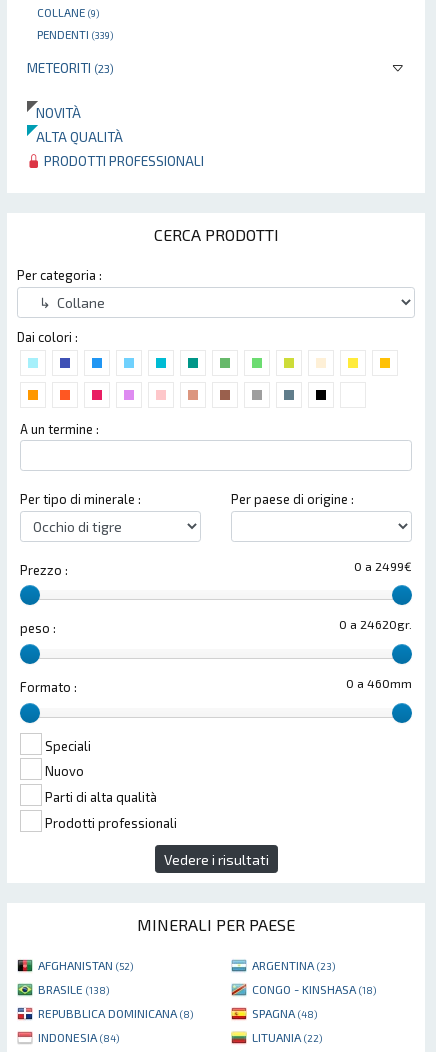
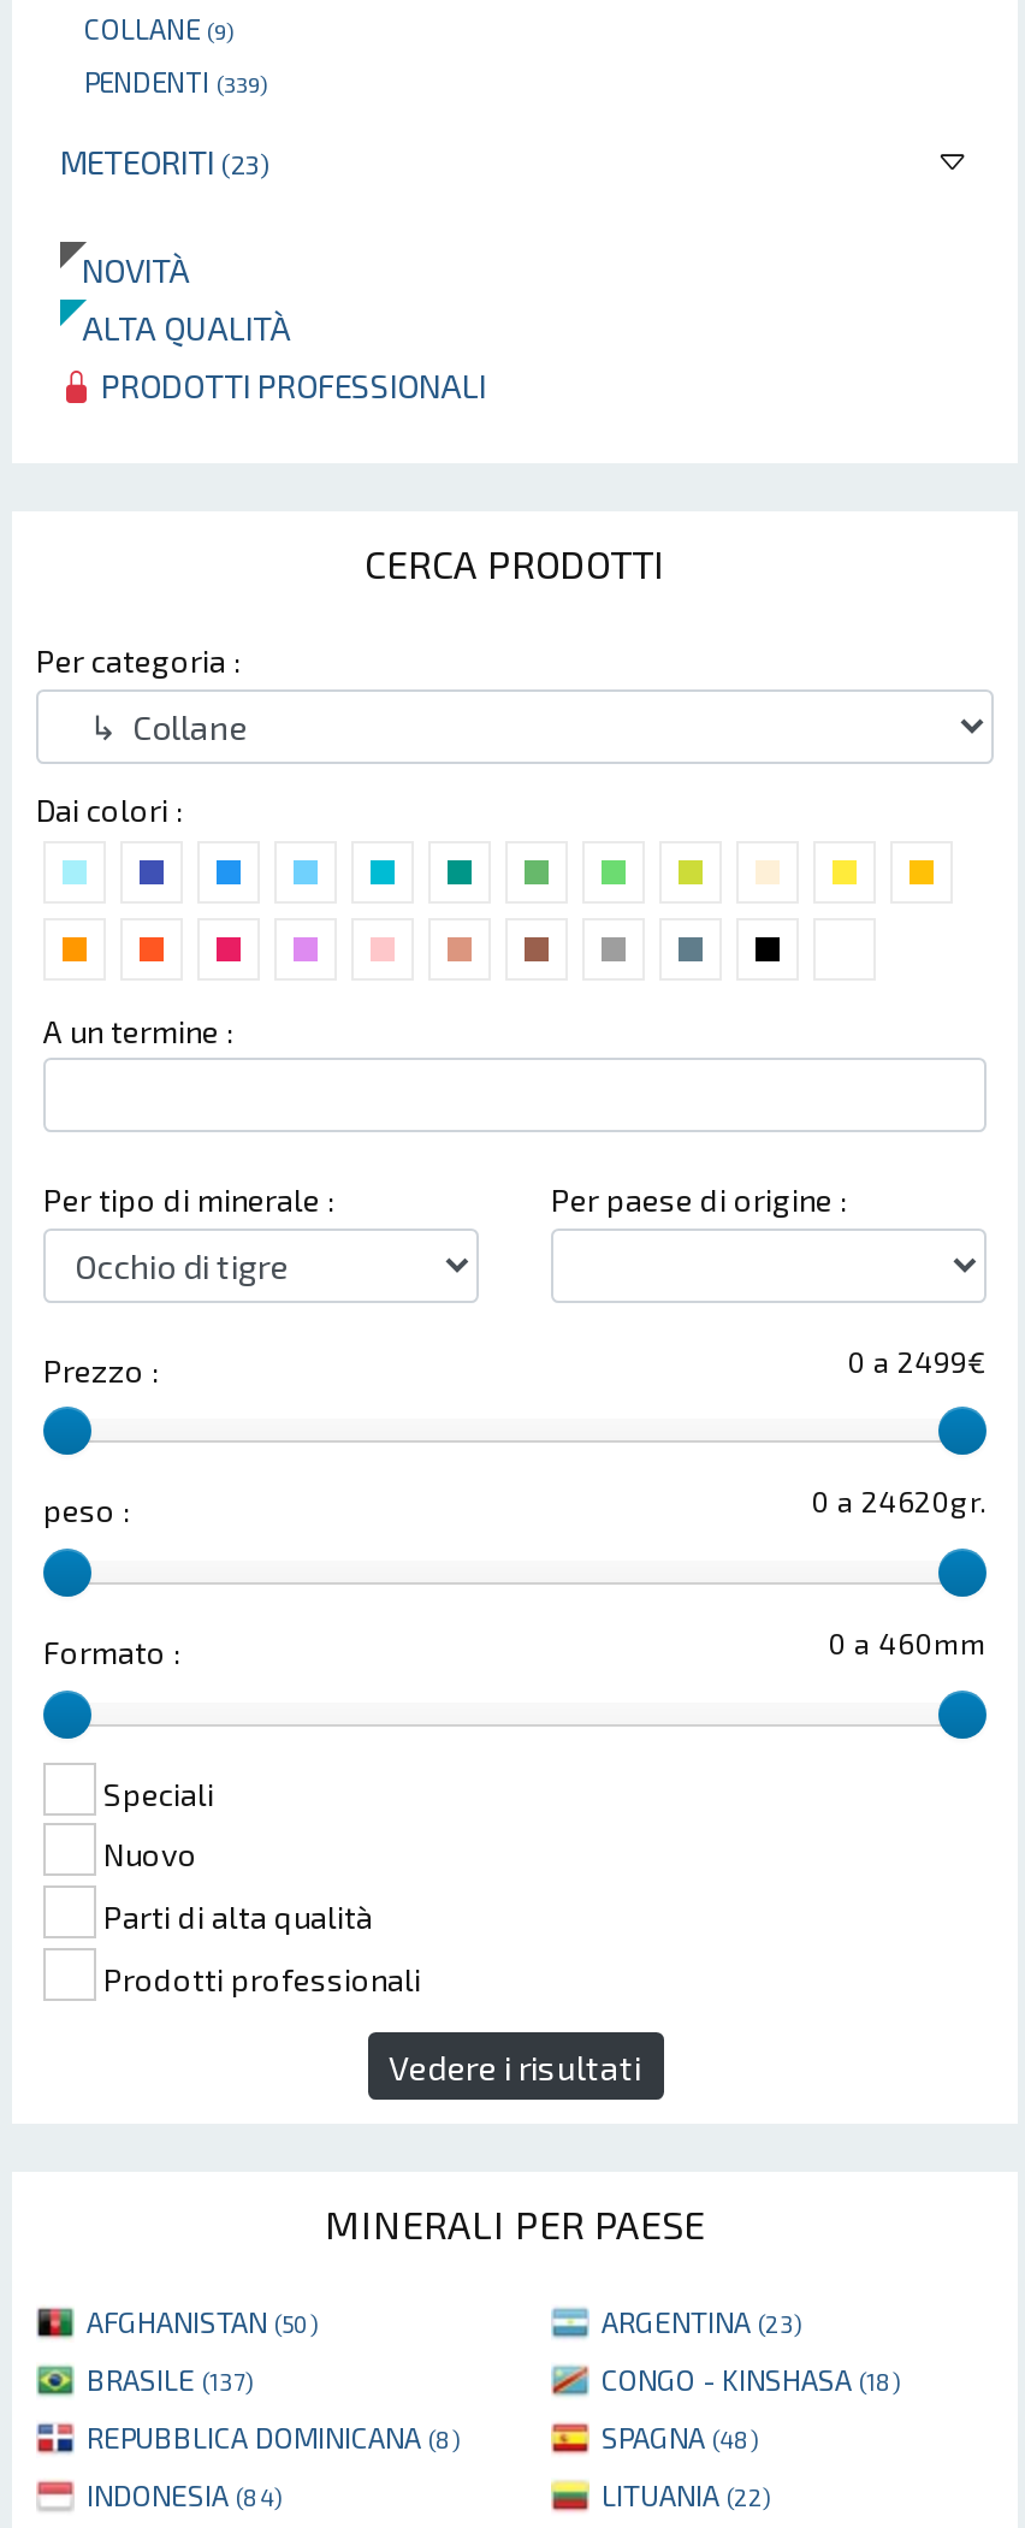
- AFGHANISTAN (52)
+ AFGHANISTAN (50)

- BRASILE (138)
+ BRASILE (137)
